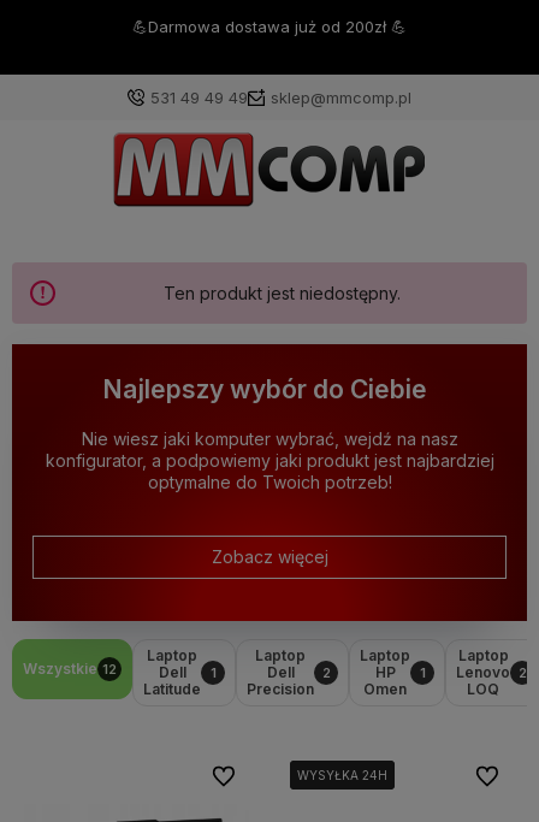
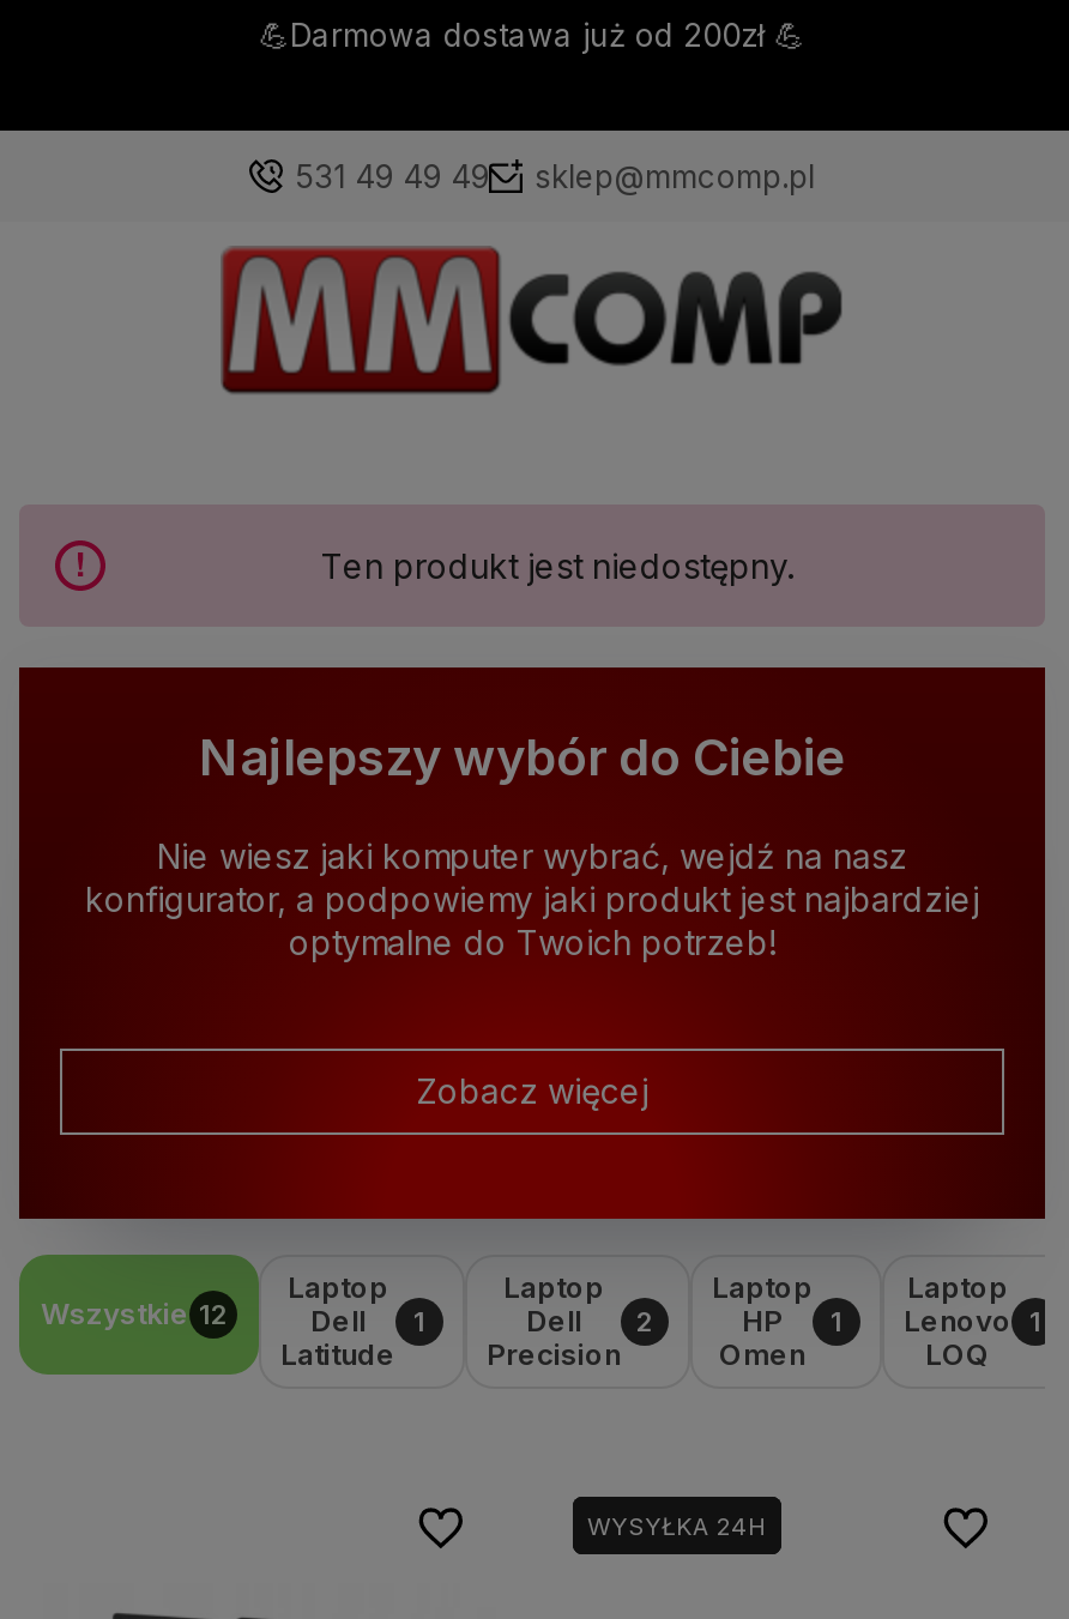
- HP 1 Lenovo 2
+ HP 1 Lenovo 1
